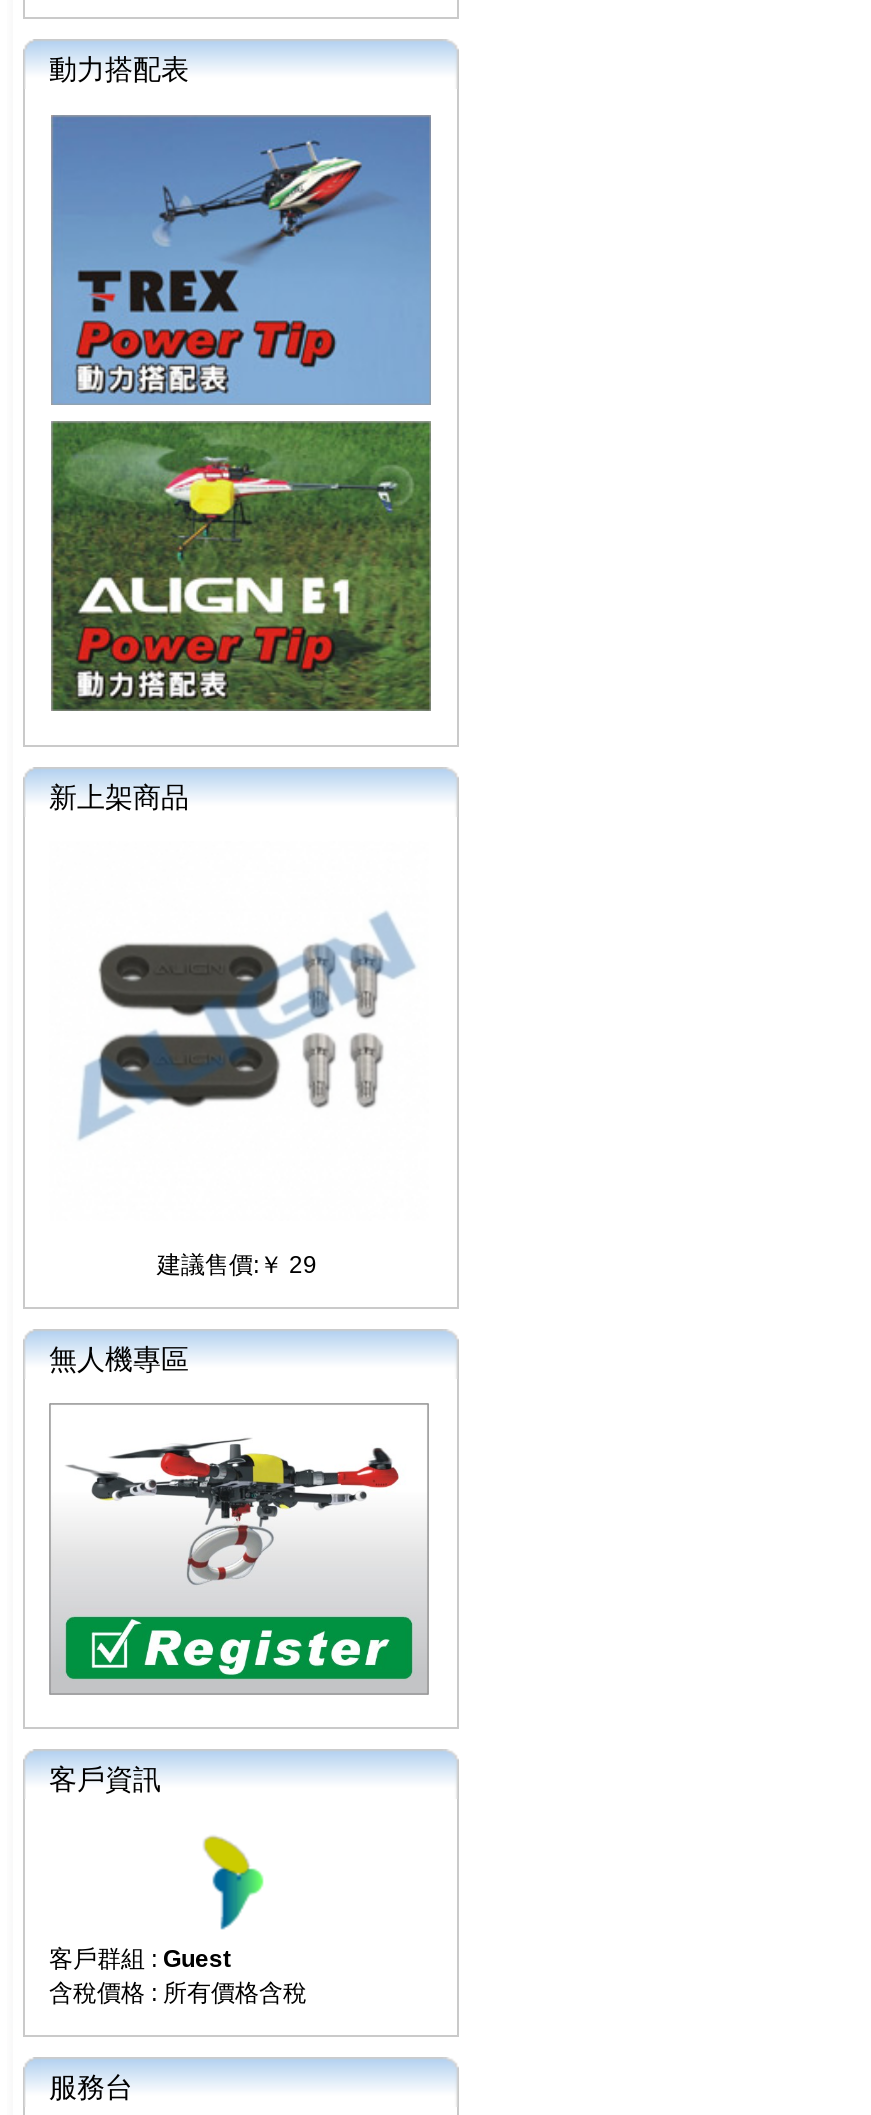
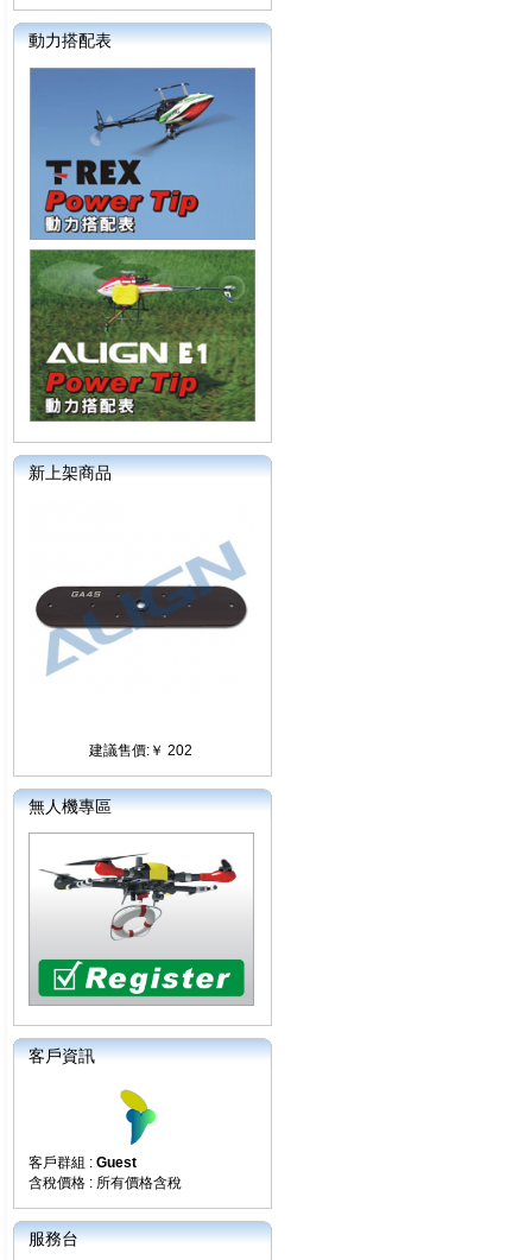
- [image]
+ [image]

- 建議售價:￥ 29
+ 建議售價:￥ 202
